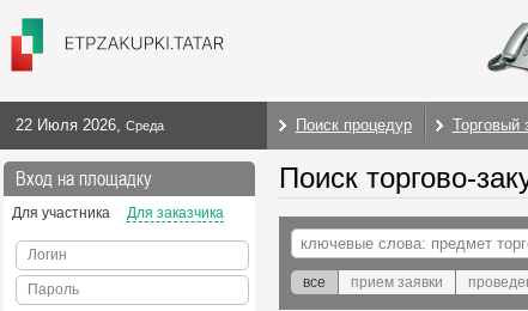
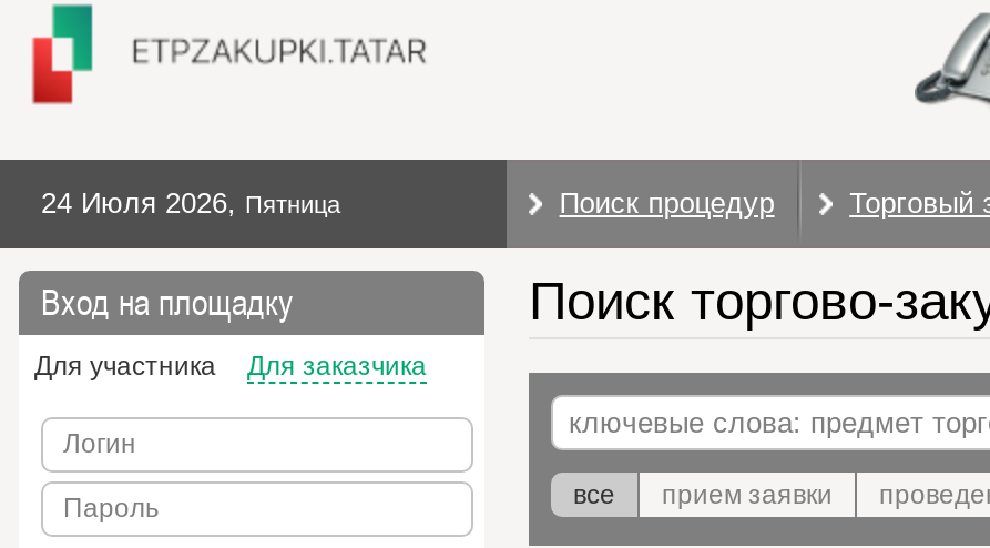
- 22 Июля 2026, Среда
+ 24 Июля 2026, Пятница
